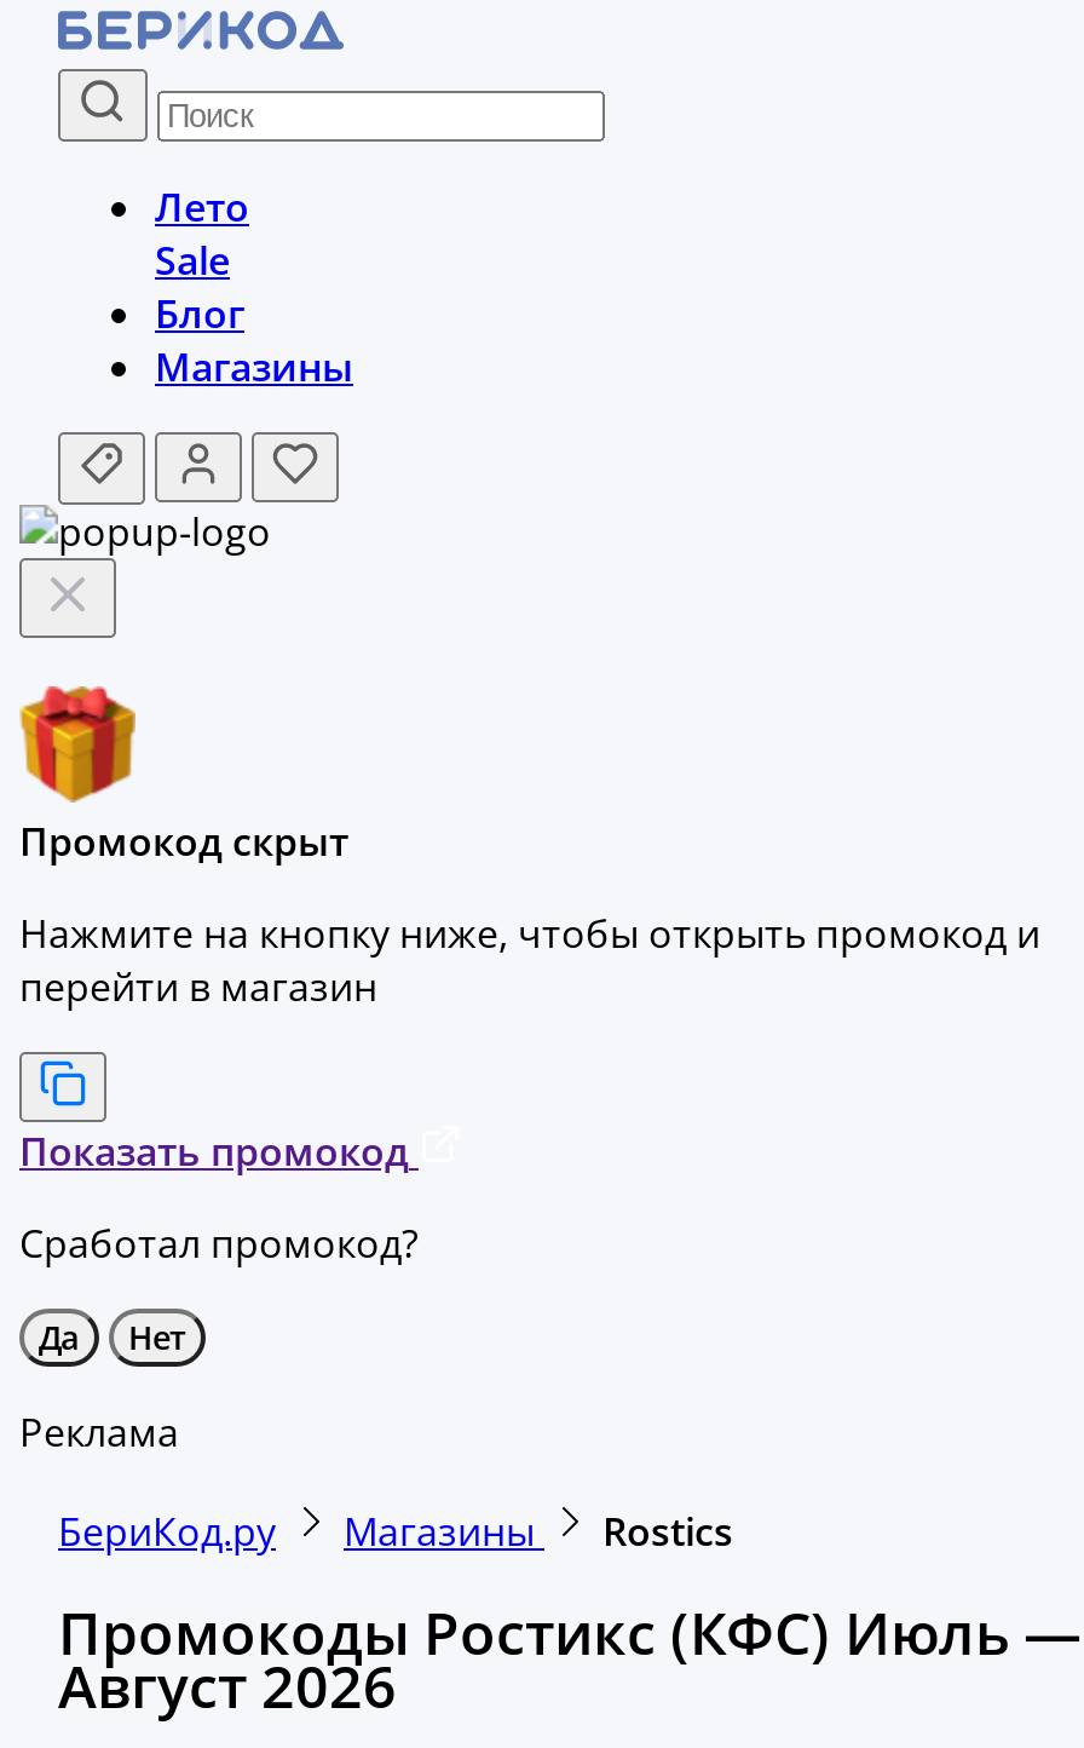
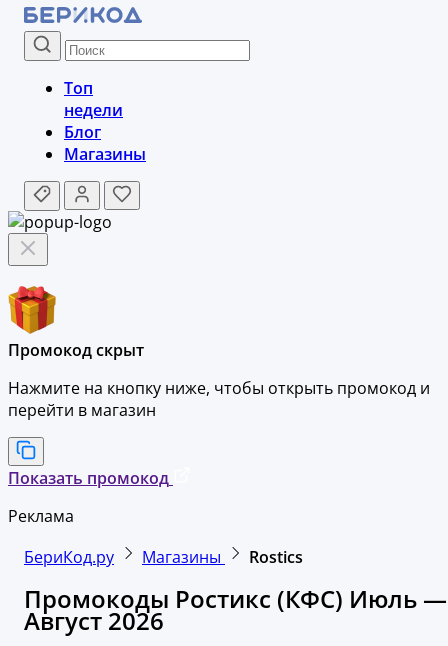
- Лето
- Sale
+ Топ
+ недели

- Сработал промокод?
- Да
- Нет
